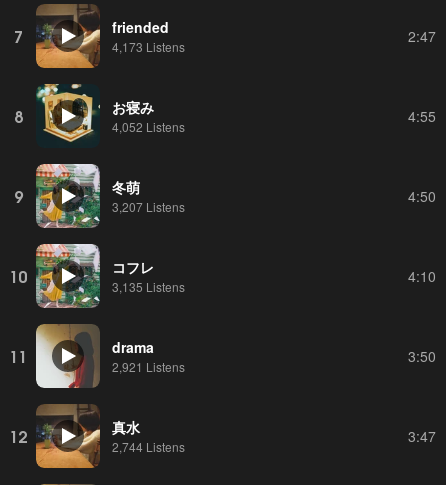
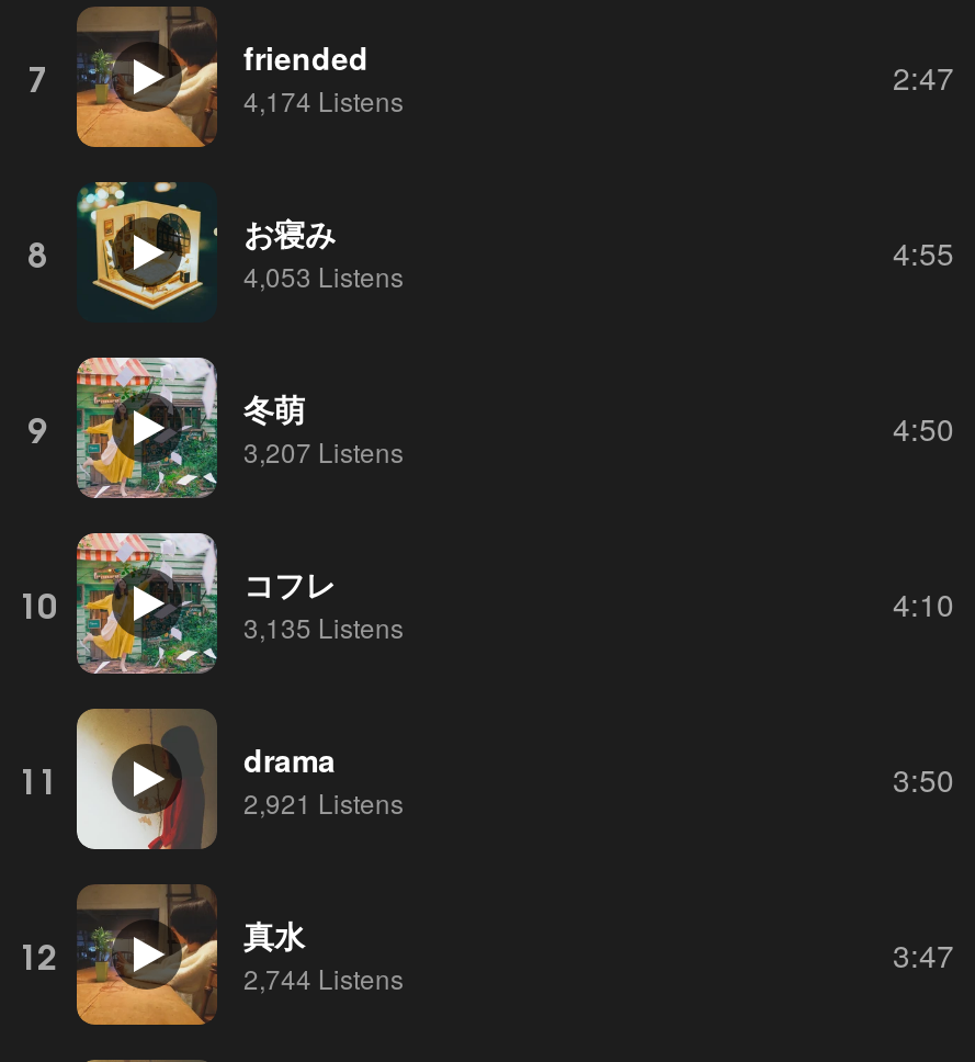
- 4,173 Listens
+ 4,174 Listens

- 4,052 Listens
+ 4,053 Listens
